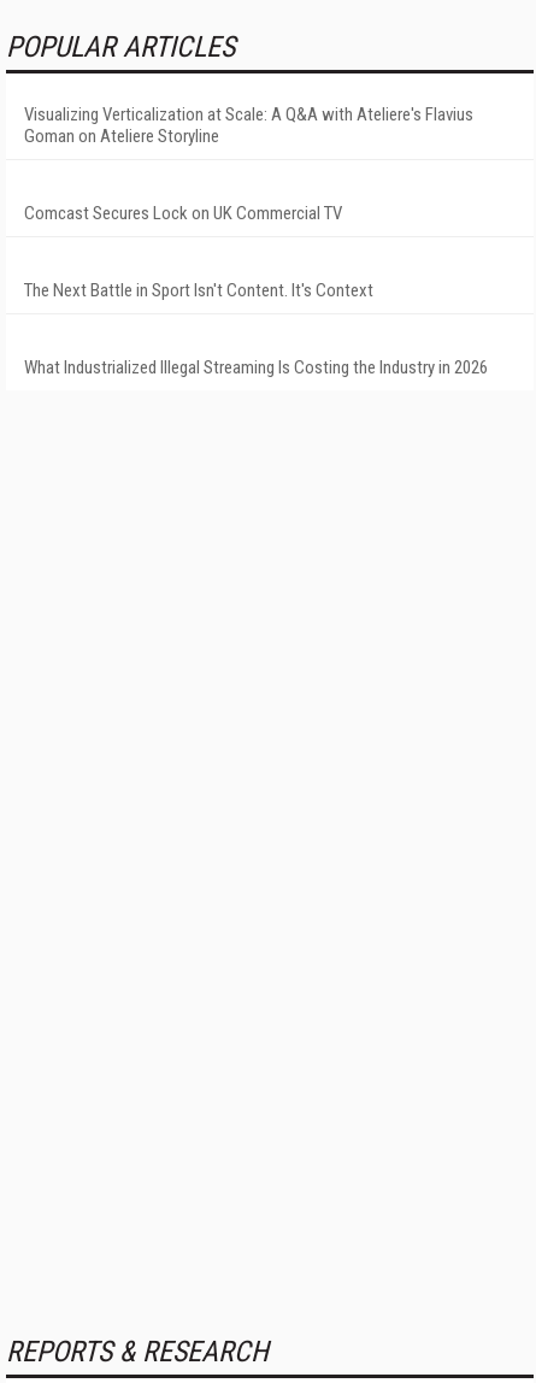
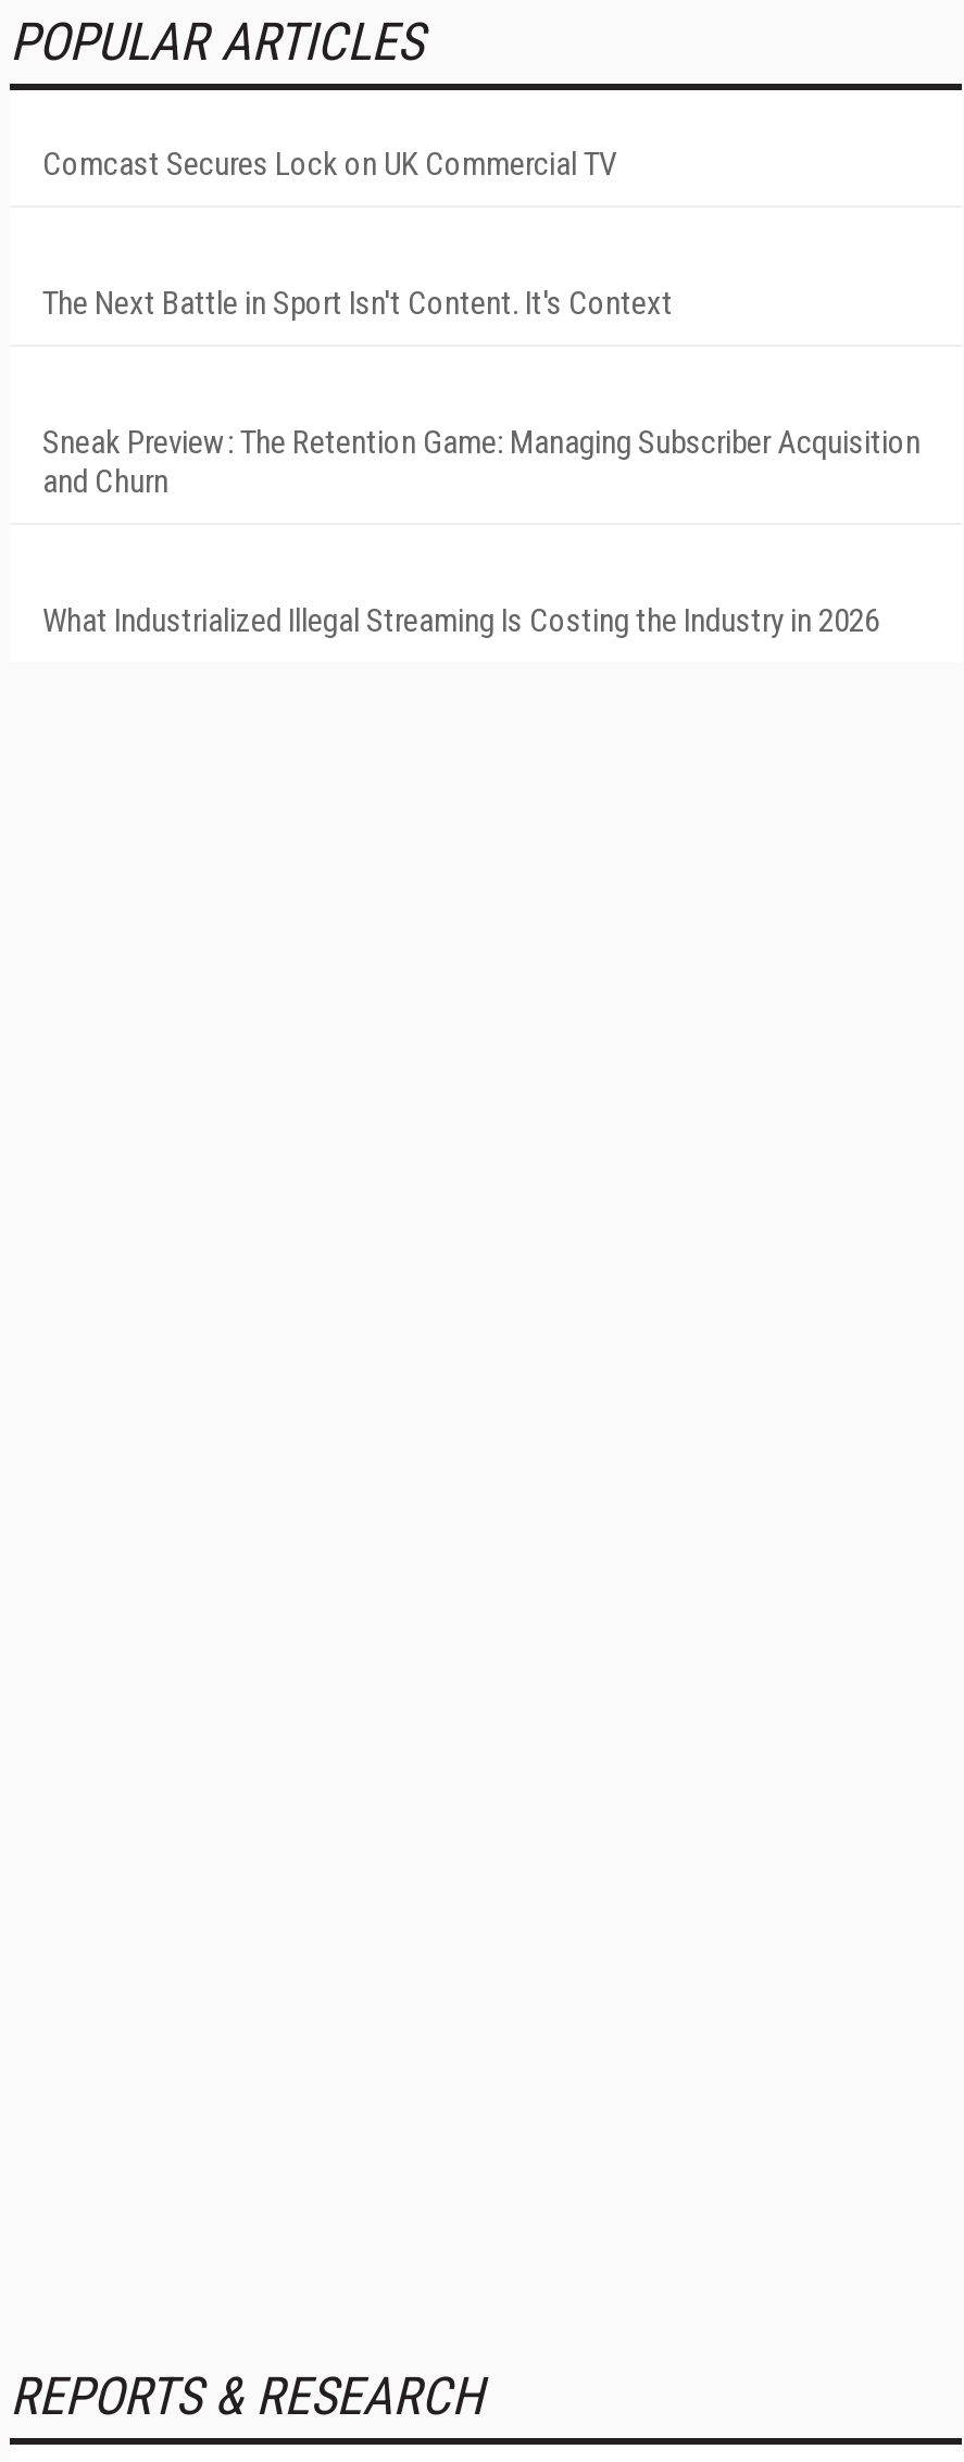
- Visualizing Verticalization at Scale: A Q&A with Ateliere's Flavius
- Goman on Ateliere Storyline

moved up: Comcast Secures Lock on UK Commercial TV | The Next Battle in Sport Isn't Content. It's Context

+ Sneak Preview: The Retention Game: Managing Subscriber Acquisition
+ and Churn
